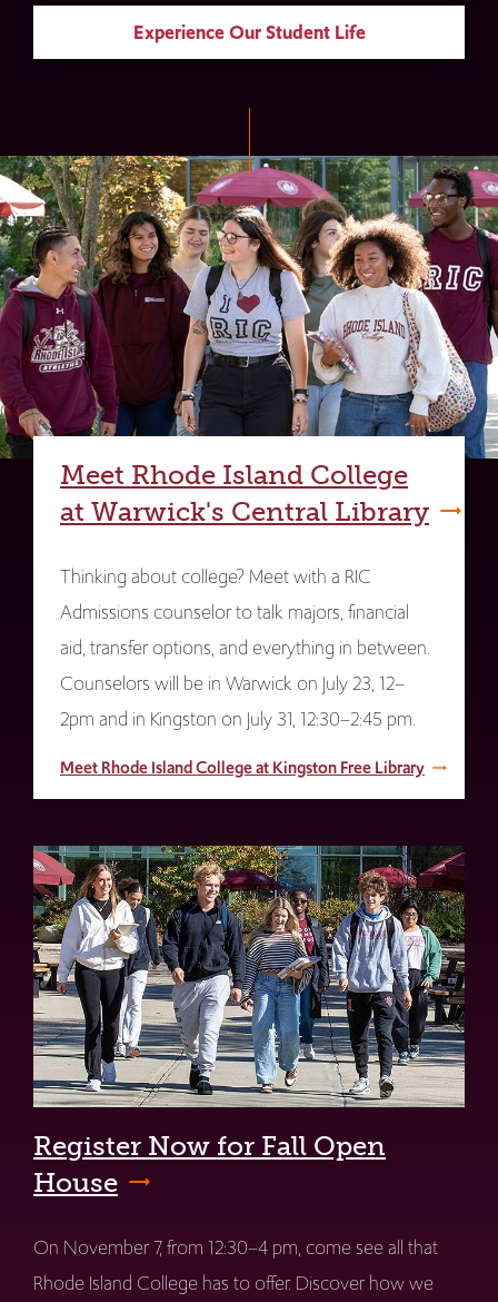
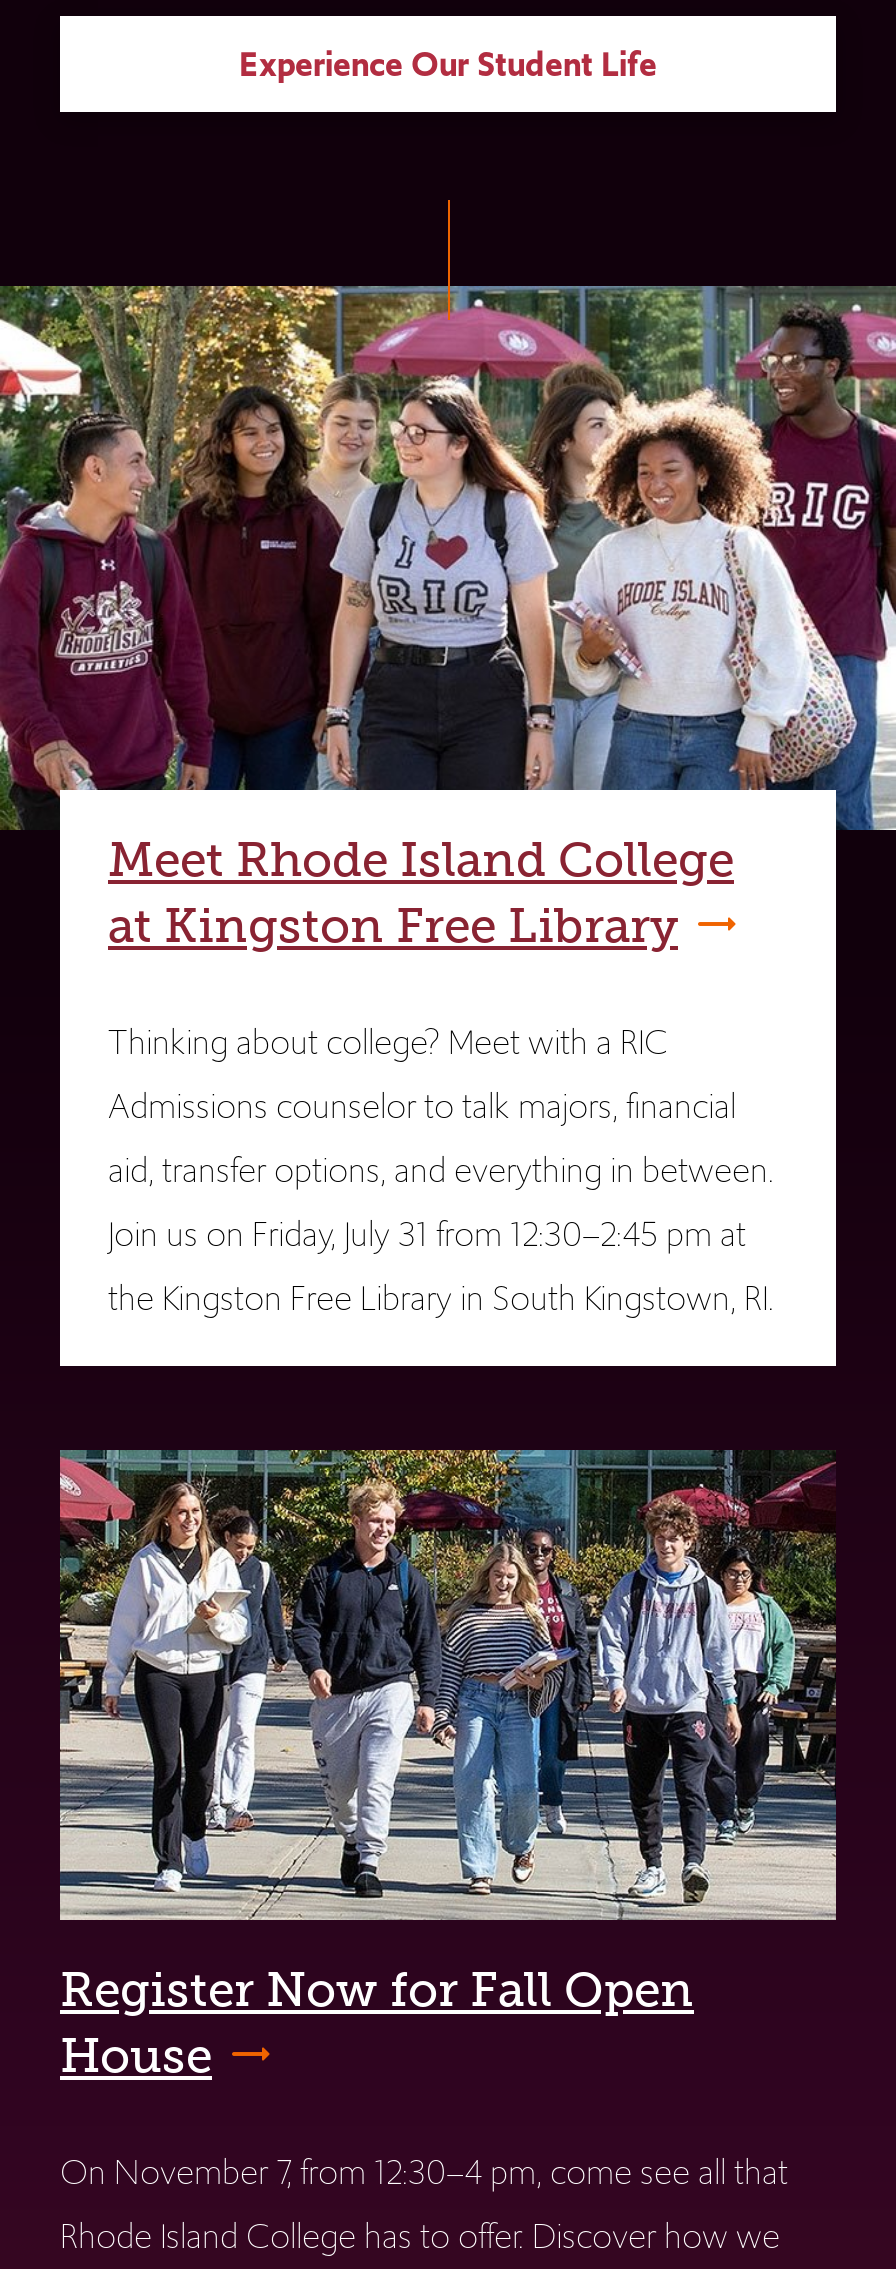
- at Warwick's Central Library
+ at Kingston Free Library

- Counselors will be in Warwick on July 23, 12–
- 2pm and in Kingston on July 31, 12:30–2:45 pm.
- Meet Rhode Island College at Kingston Free Library
+ Join us on Friday, July 31 from 12:30–2:45 pm at
+ the Kingston Free Library in South Kingstown, RI.
